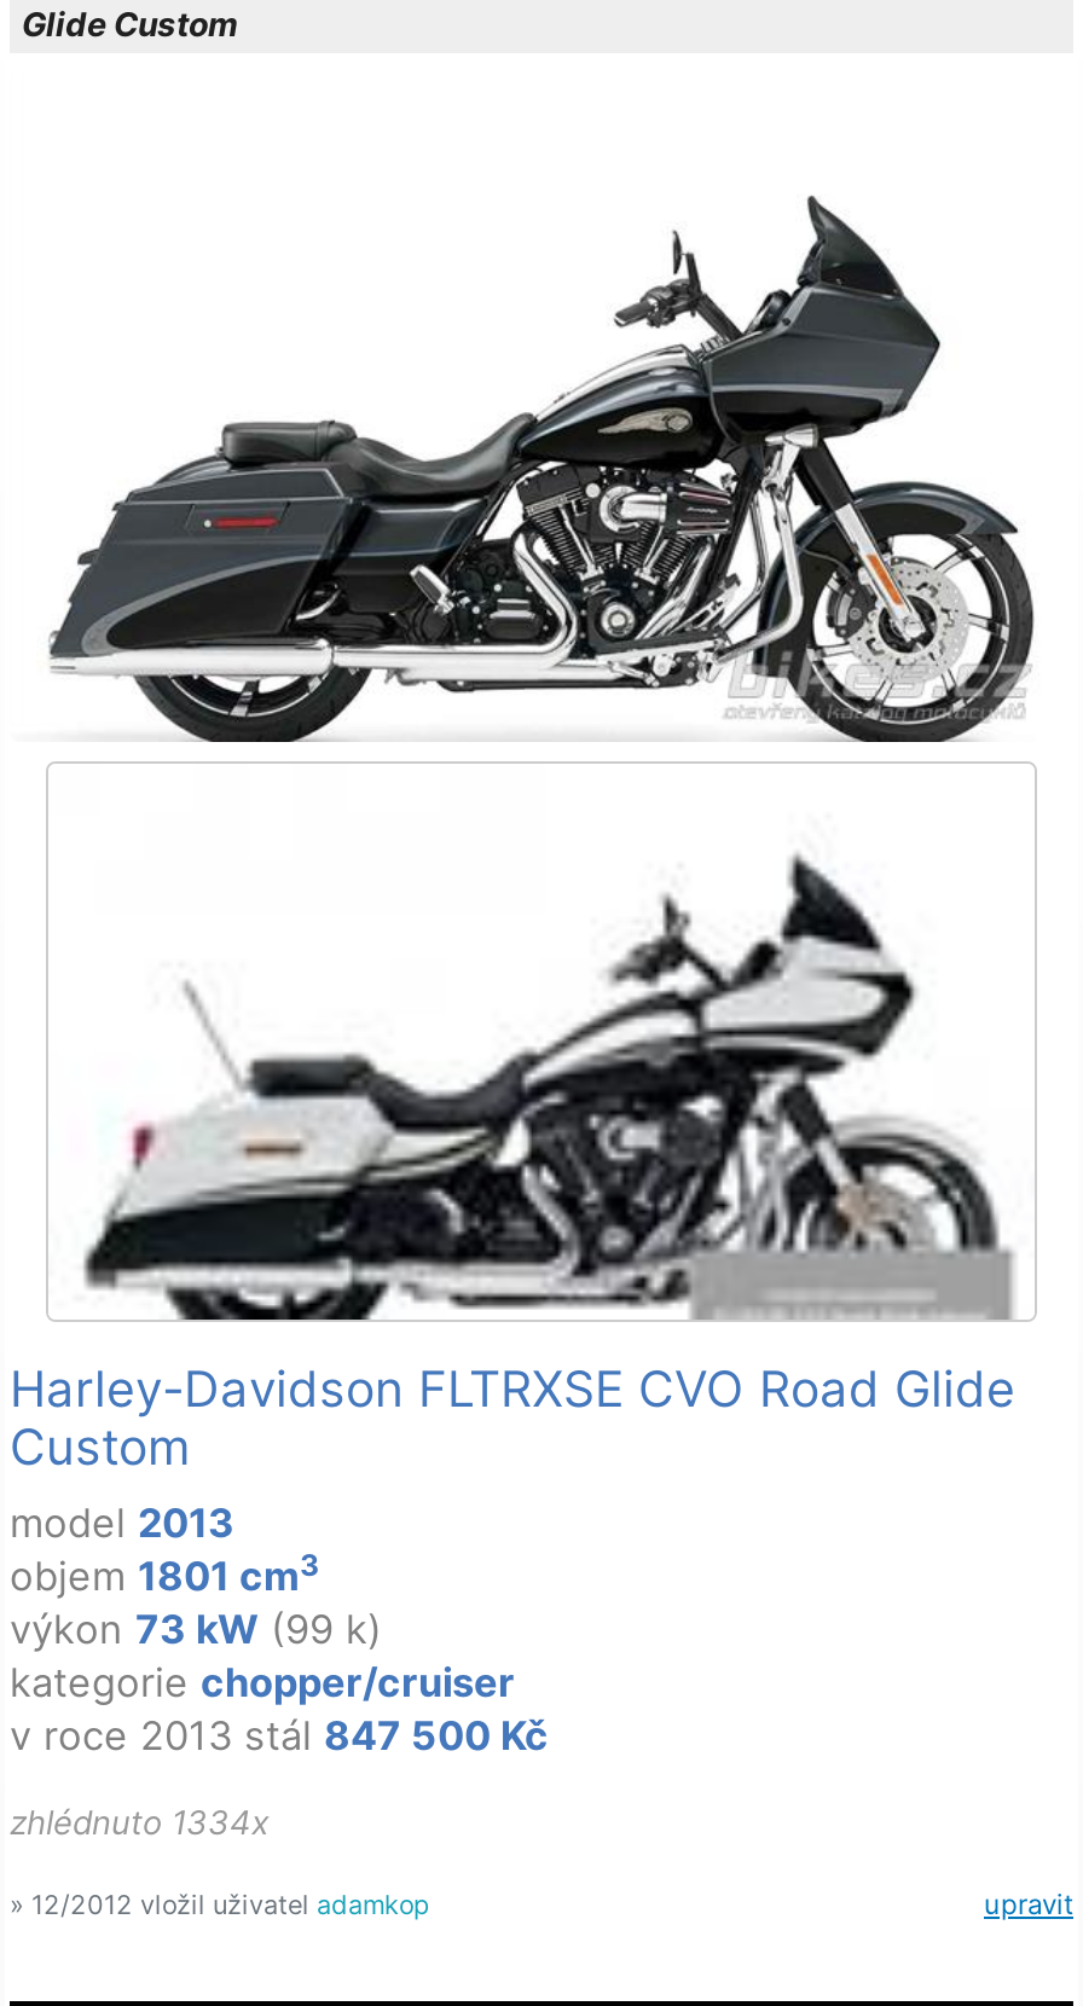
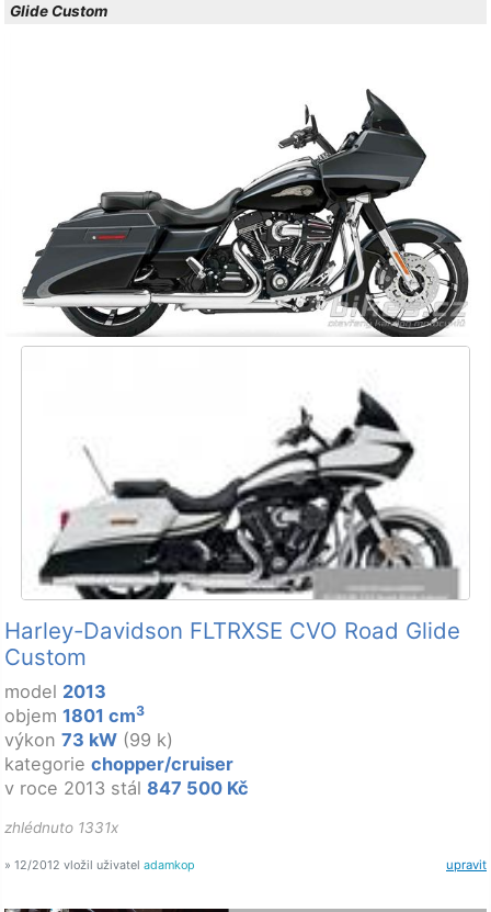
- zhlédnuto 1334x
+ zhlédnuto 1331x
